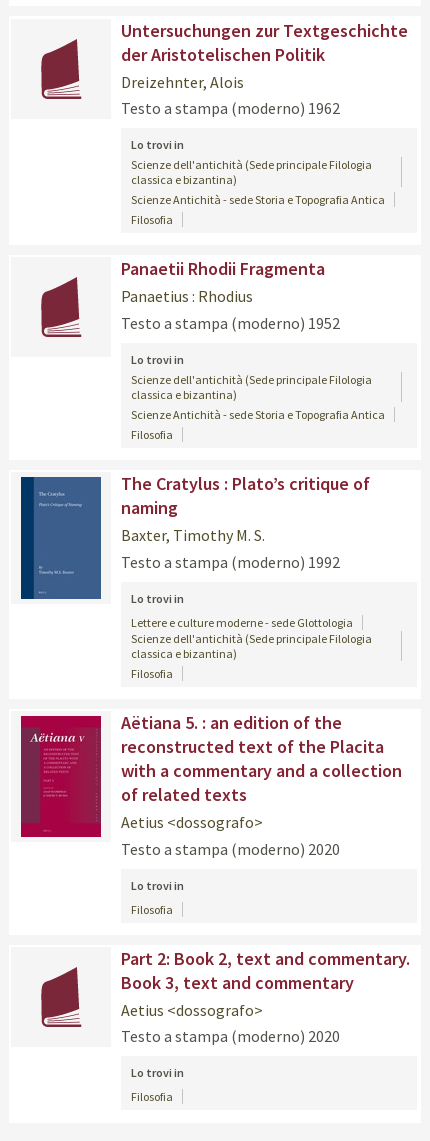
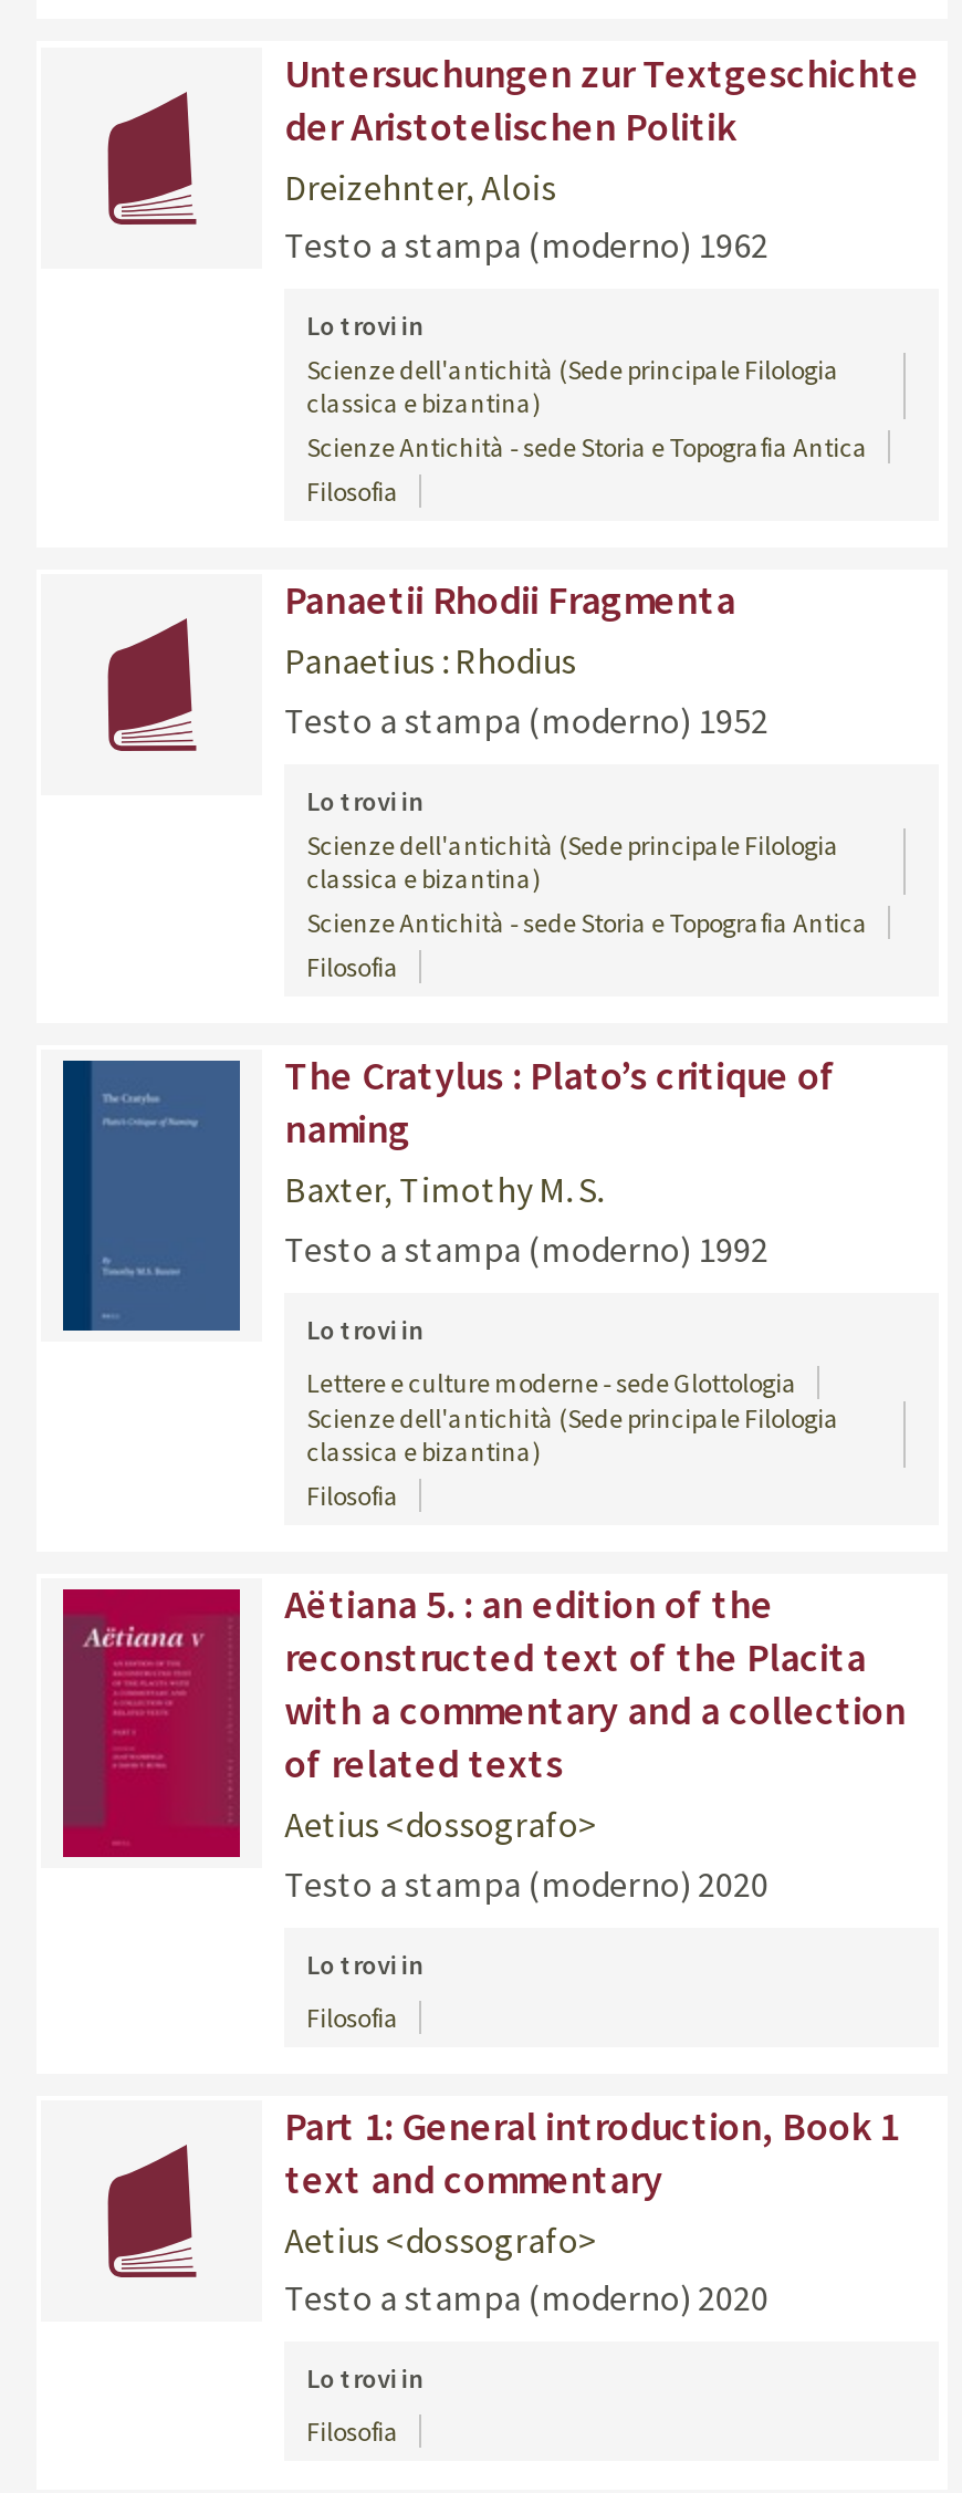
- Part 2: Book 2, text and commentary.
- Book 3, text and commentary
+ Part 1: General introduction, Book 1
+ text and commentary
